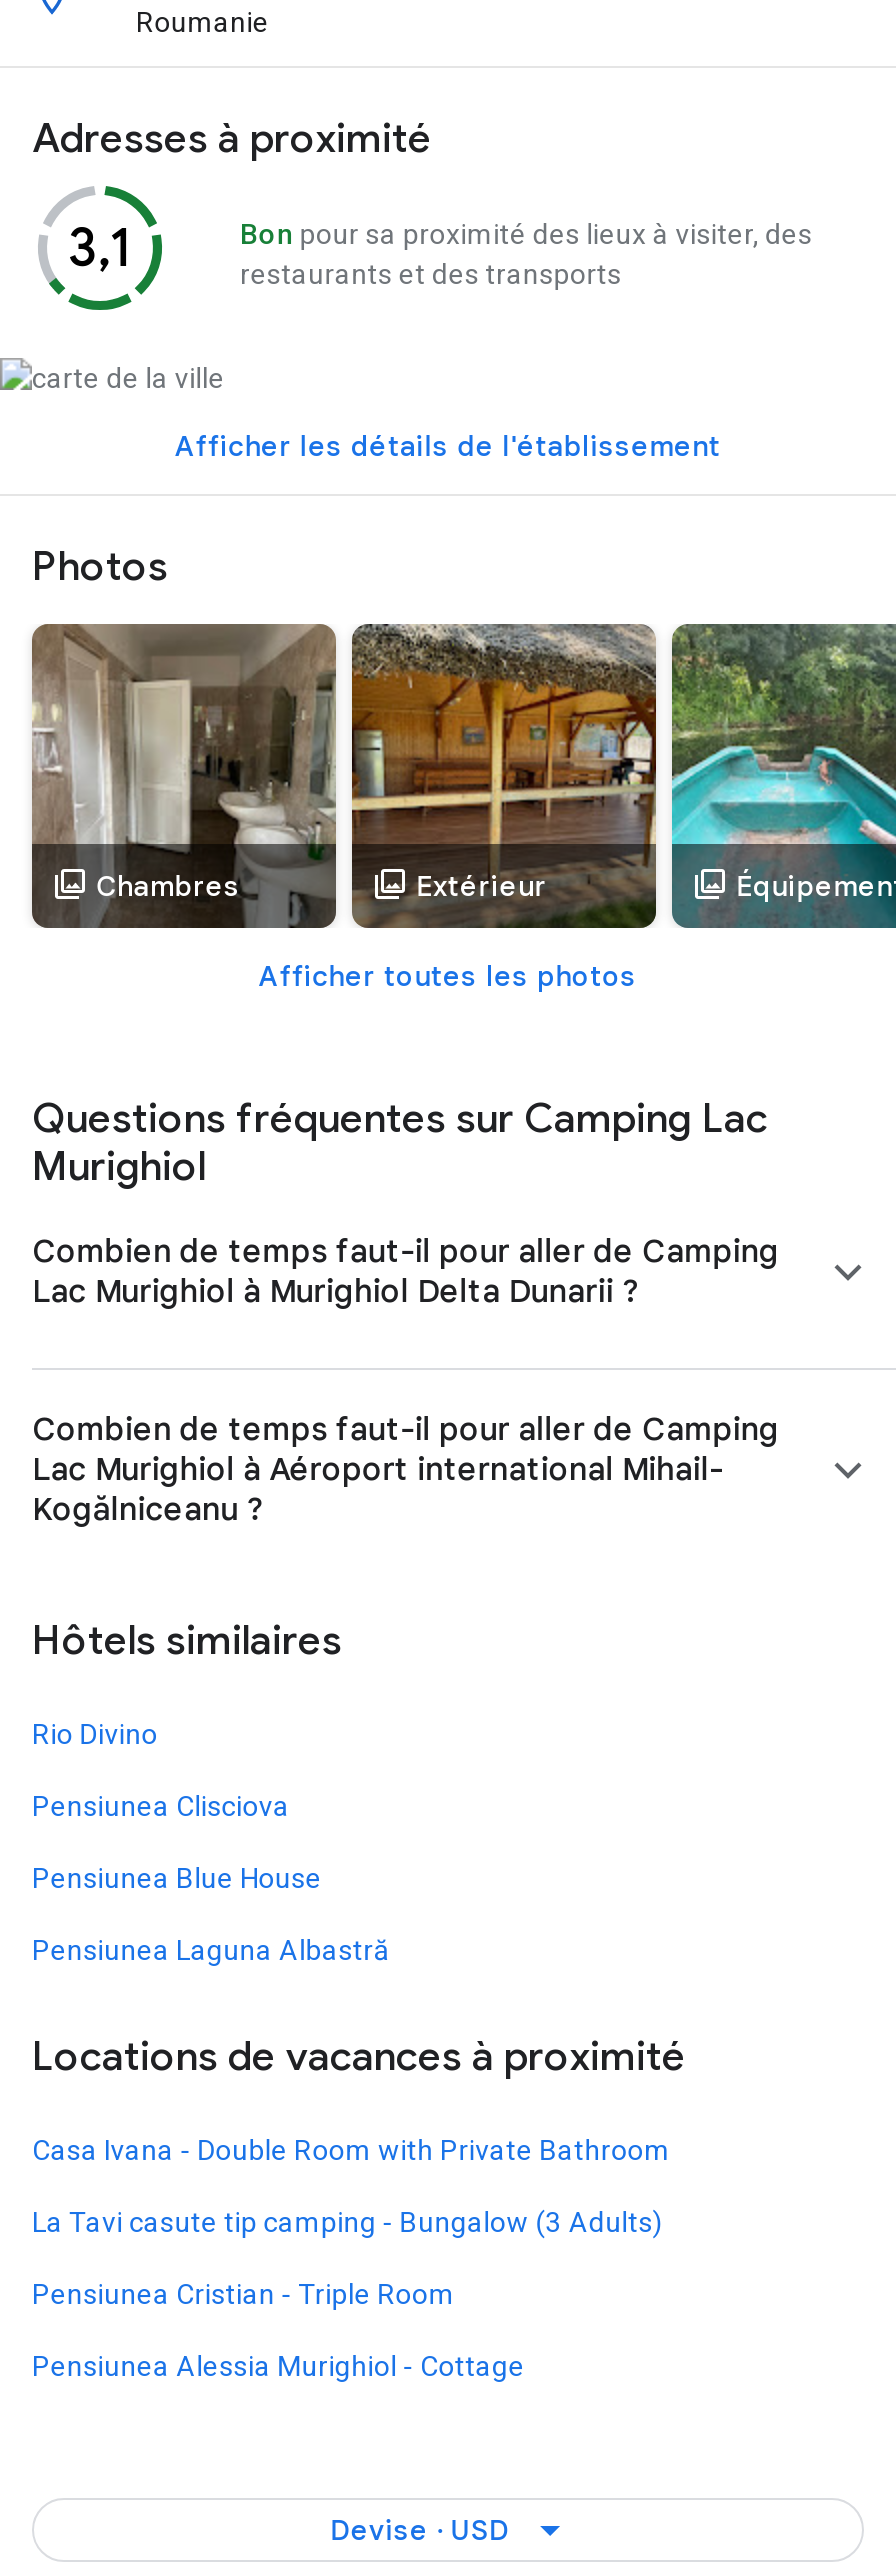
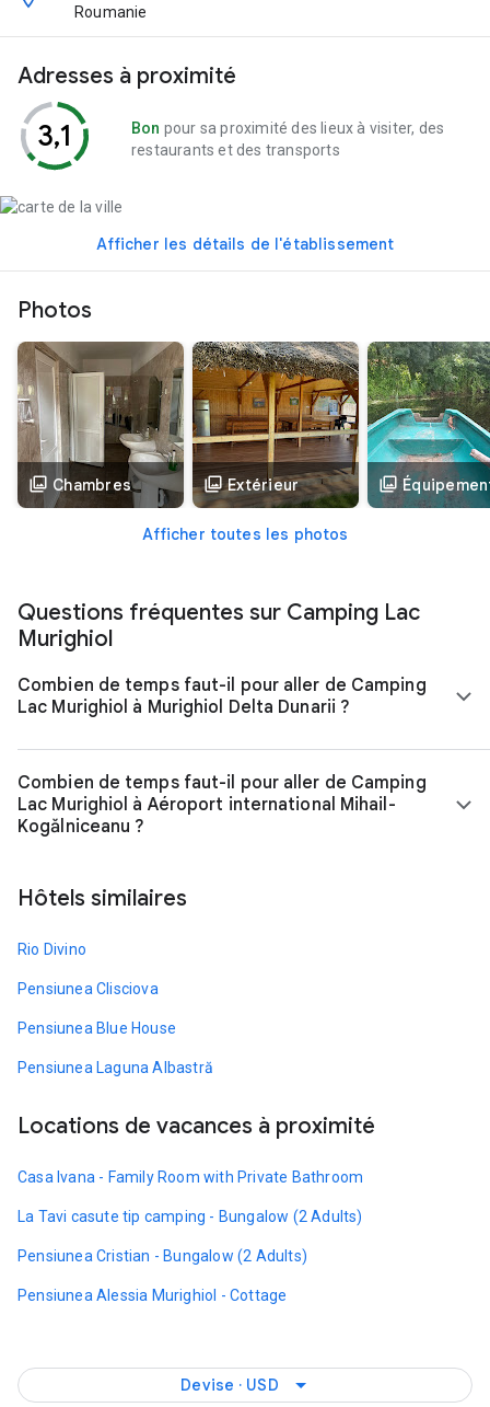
- Casa Ivana - Double Room with Private Bathroom
+ Casa Ivana - Family Room with Private Bathroom

- La Tavi casute tip camping - Bungalow (3 Adults)
+ La Tavi casute tip camping - Bungalow (2 Adults)

- Pensiunea Cristian - Triple Room
+ Pensiunea Cristian - Bungalow (2 Adults)
